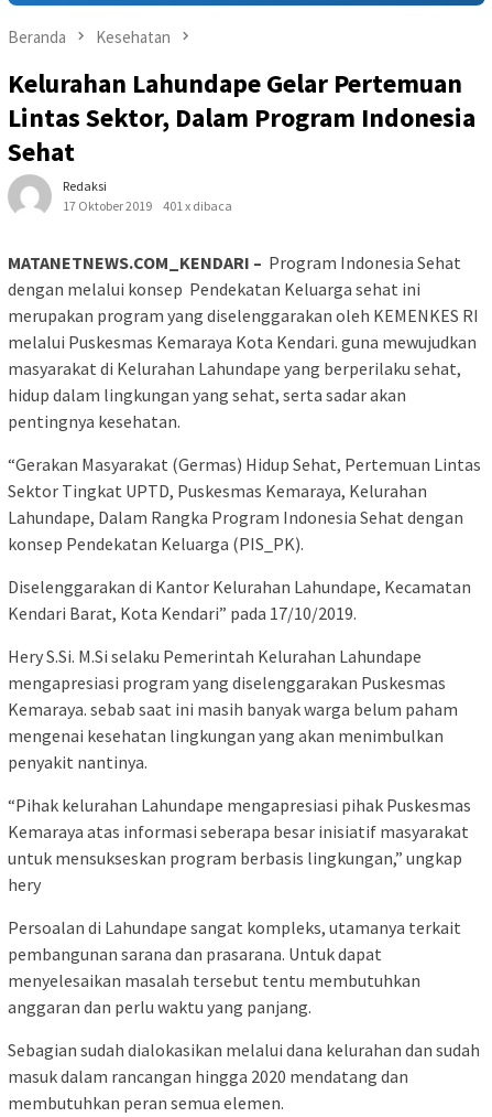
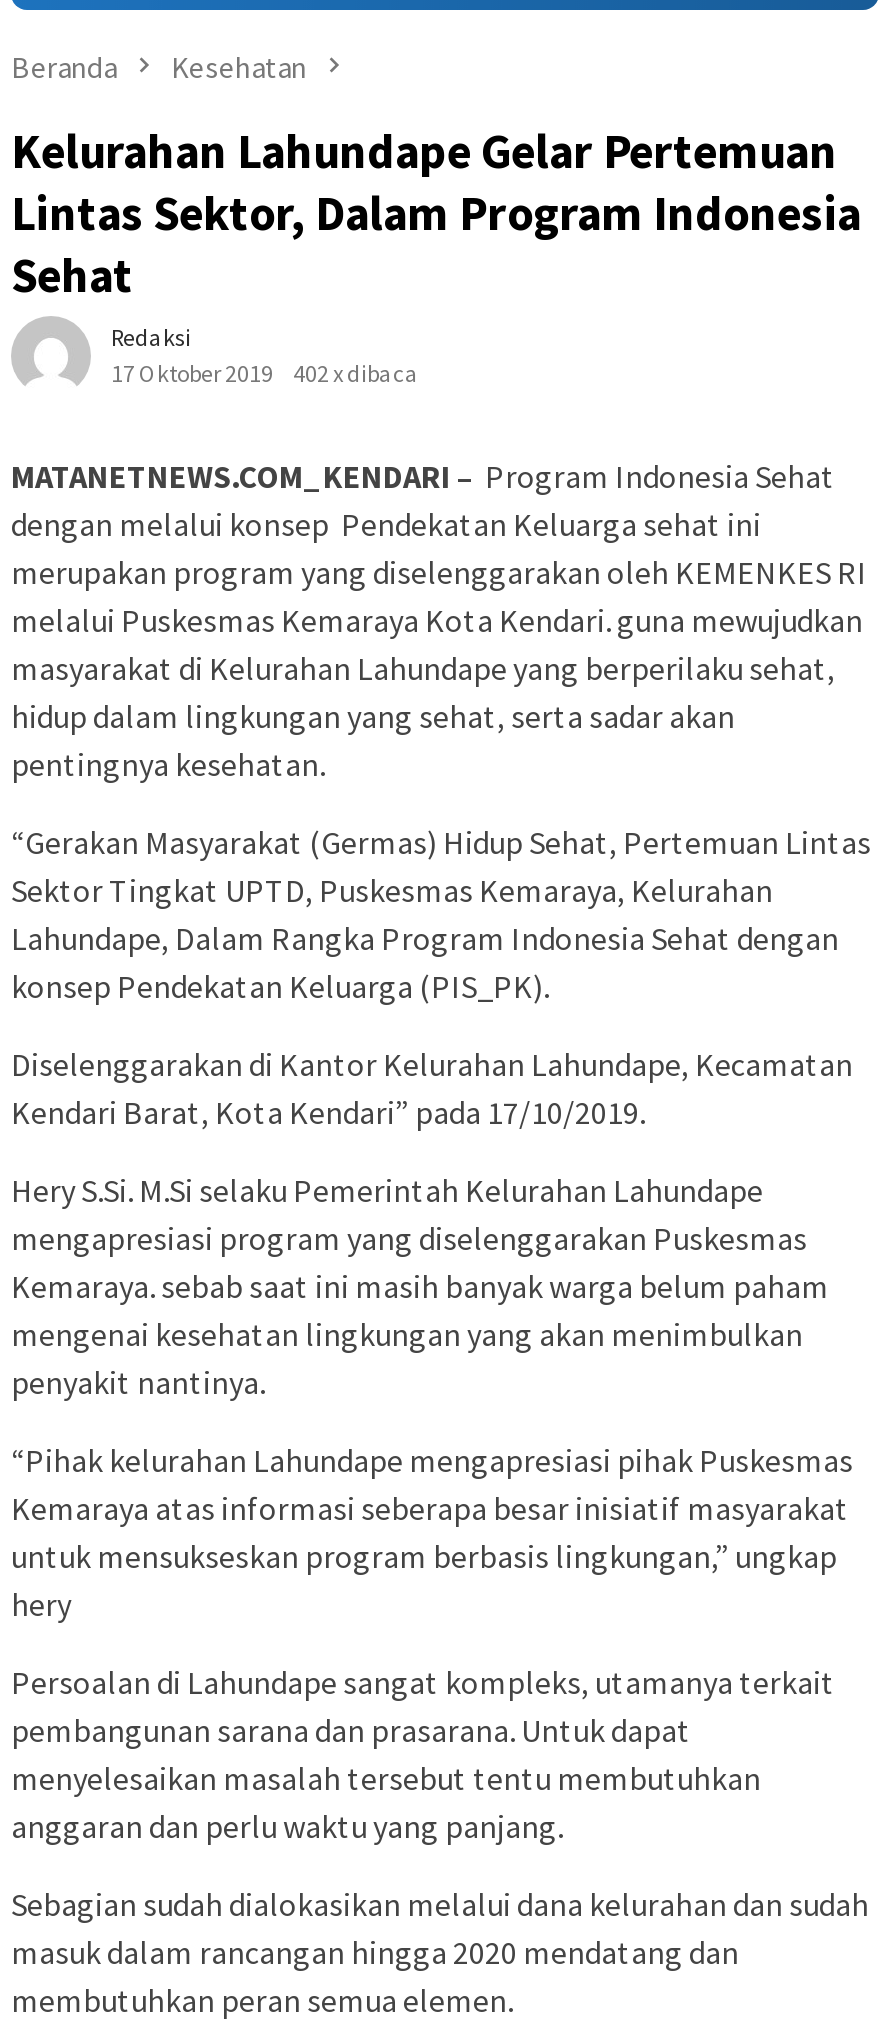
- 17 Oktober 2019 401 x dibaca
+ 17 Oktober 2019 402 x dibaca
